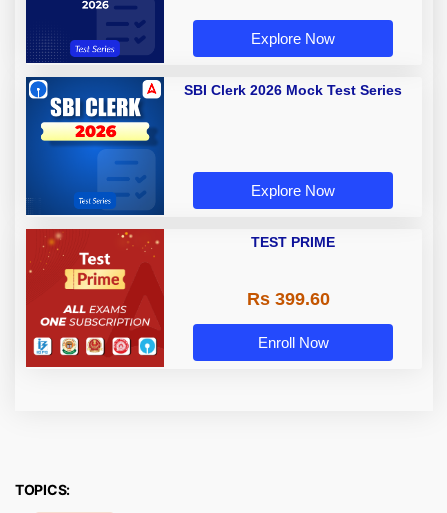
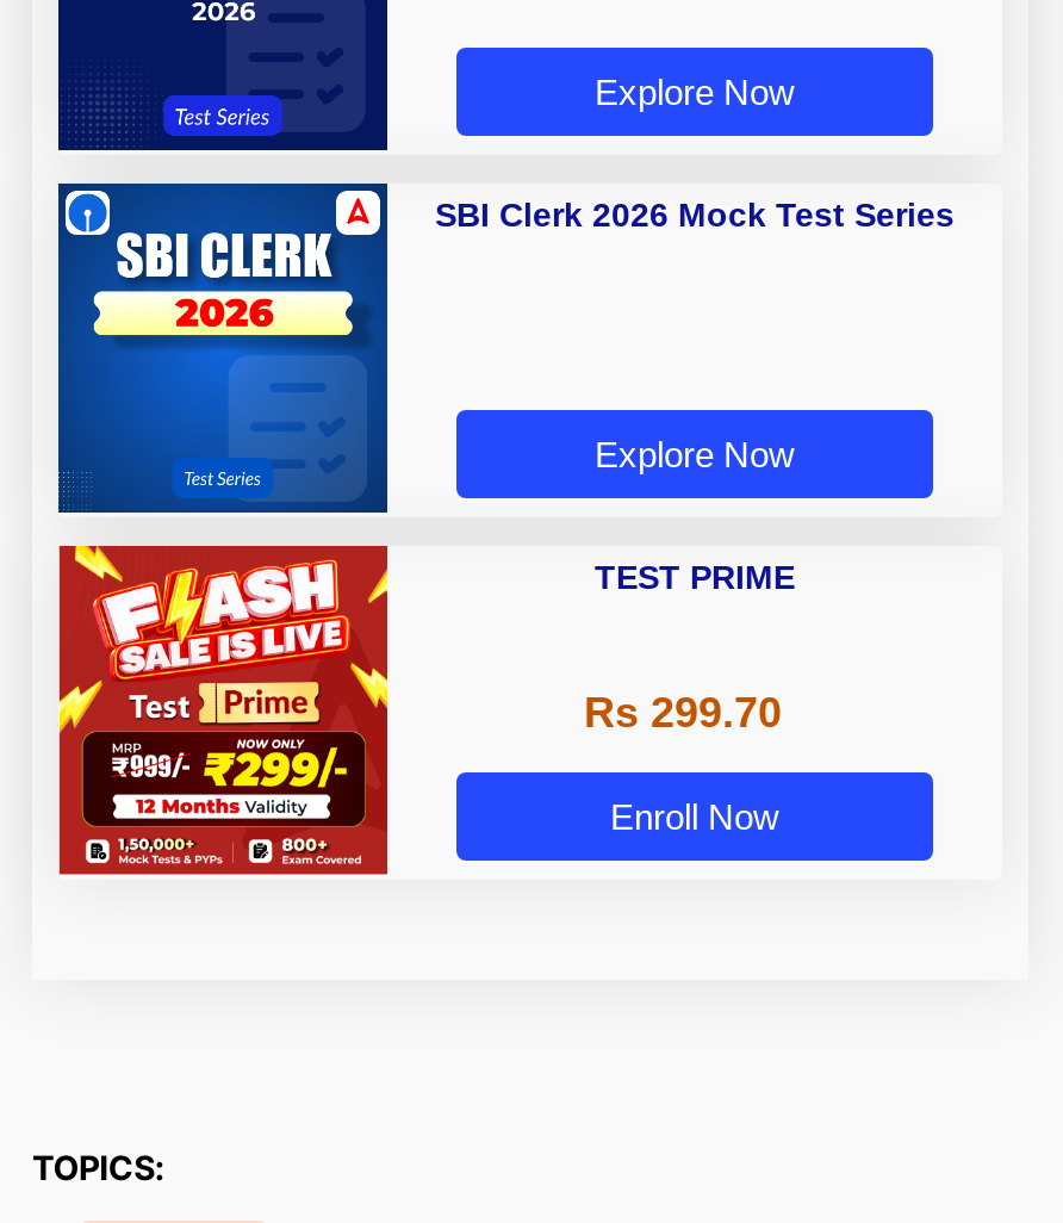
- [image]
+ [image]

- Rs 399.60
+ Rs 299.70
